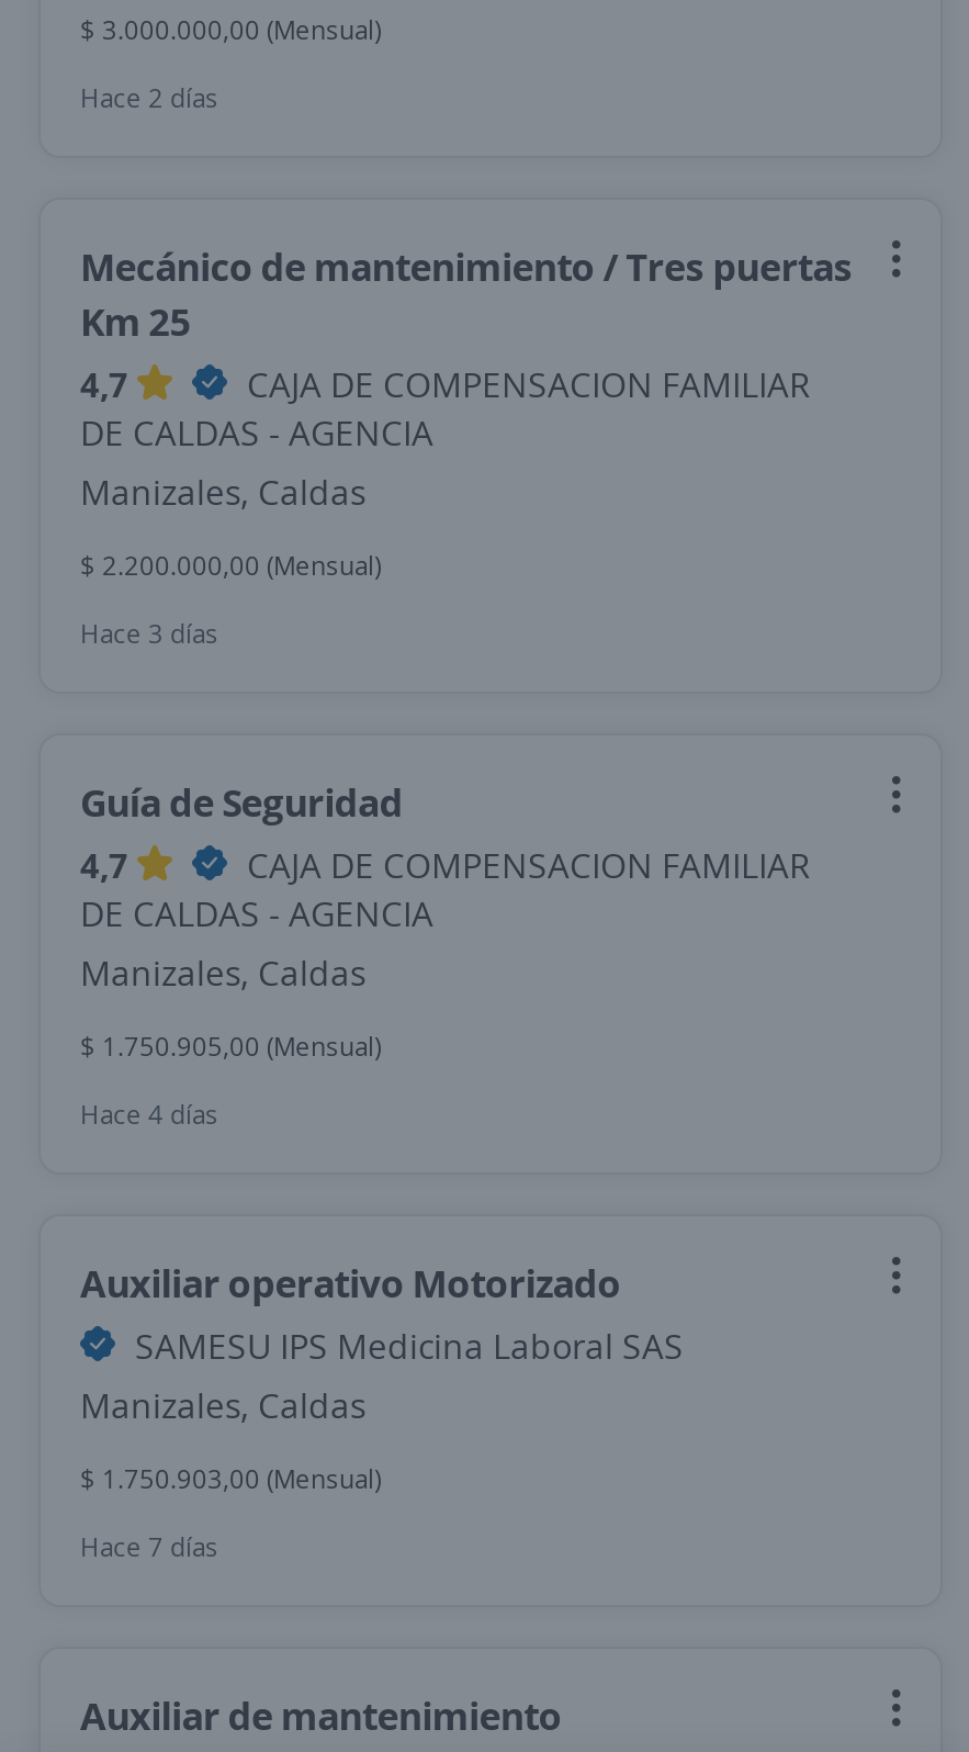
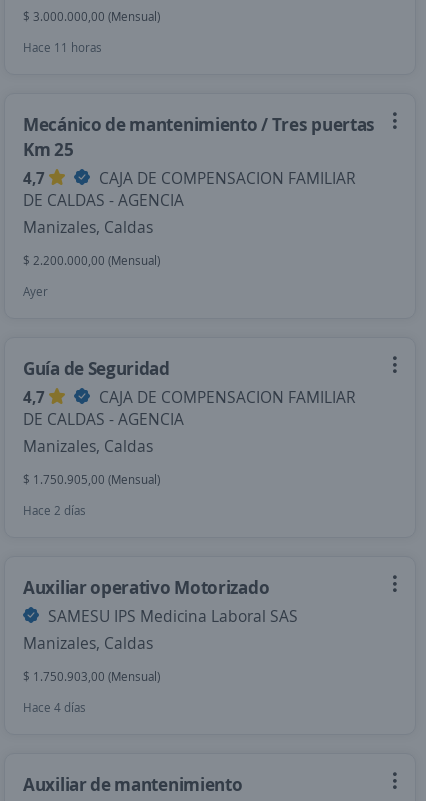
- Hace 2 días
+ Hace 11 horas

- Hace 3 días
+ Ayer

- Hace 4 días
+ Hace 2 días

- Hace 7 días
+ Hace 4 días
